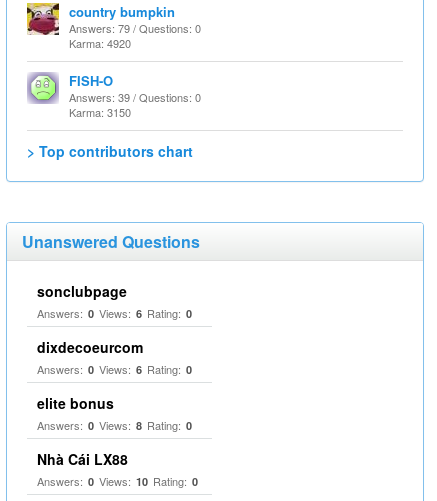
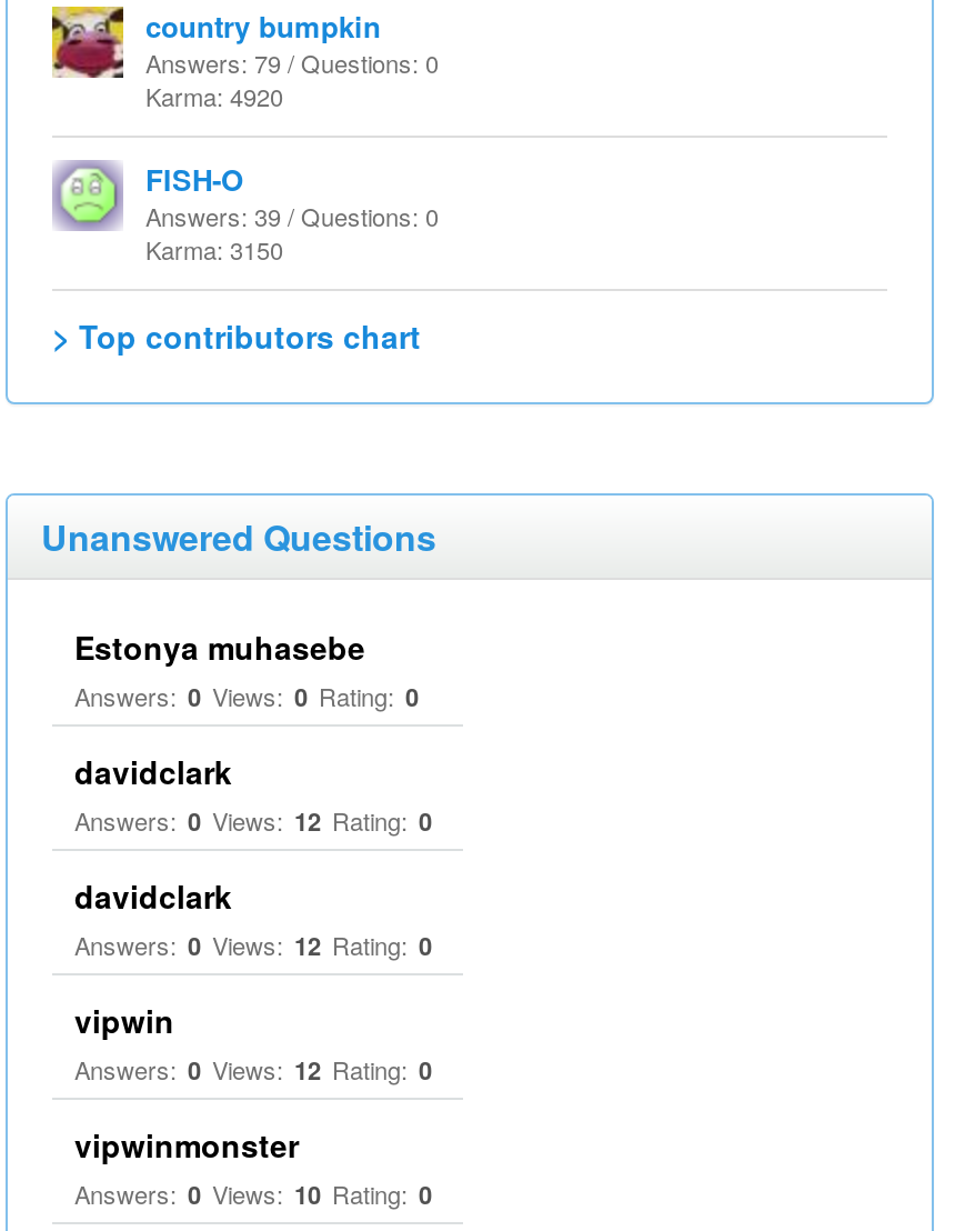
- sonclubpage
- Answers: 0 Views: 6 Rating: 0
- dixdecoeurcom
- Answers: 0 Views: 6 Rating: 0
- elite bonus
- Answers: 0 Views: 8 Rating: 0
- Nhà Cái LX88
+ Estonya muhasebe
+ Answers: 0 Views: 0 Rating: 0
+ davidclark
+ Answers: 0 Views: 12 Rating: 0
+ davidclark
+ Answers: 0 Views: 12 Rating: 0
+ vipwin
+ Answers: 0 Views: 12 Rating: 0
+ vipwinmonster
